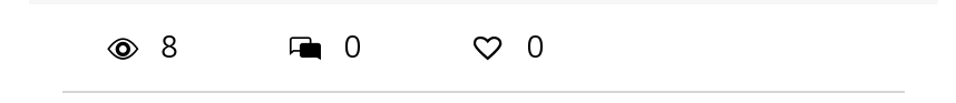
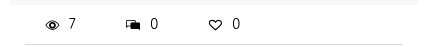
- 8
+ 7
